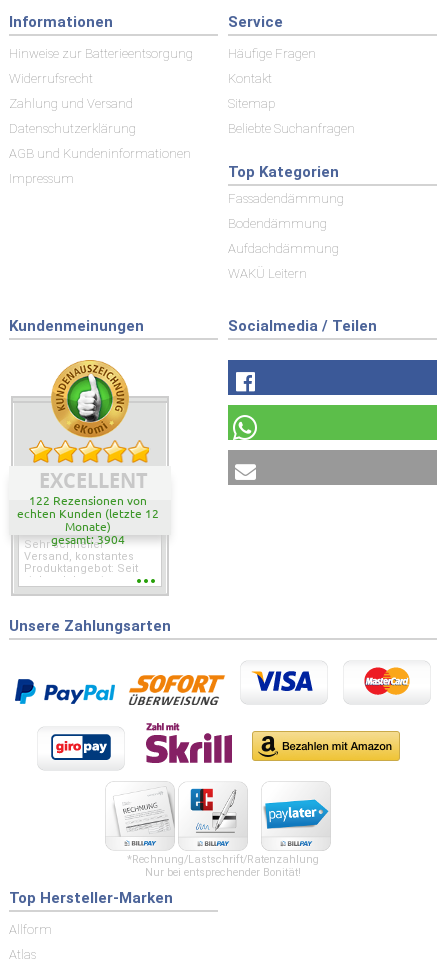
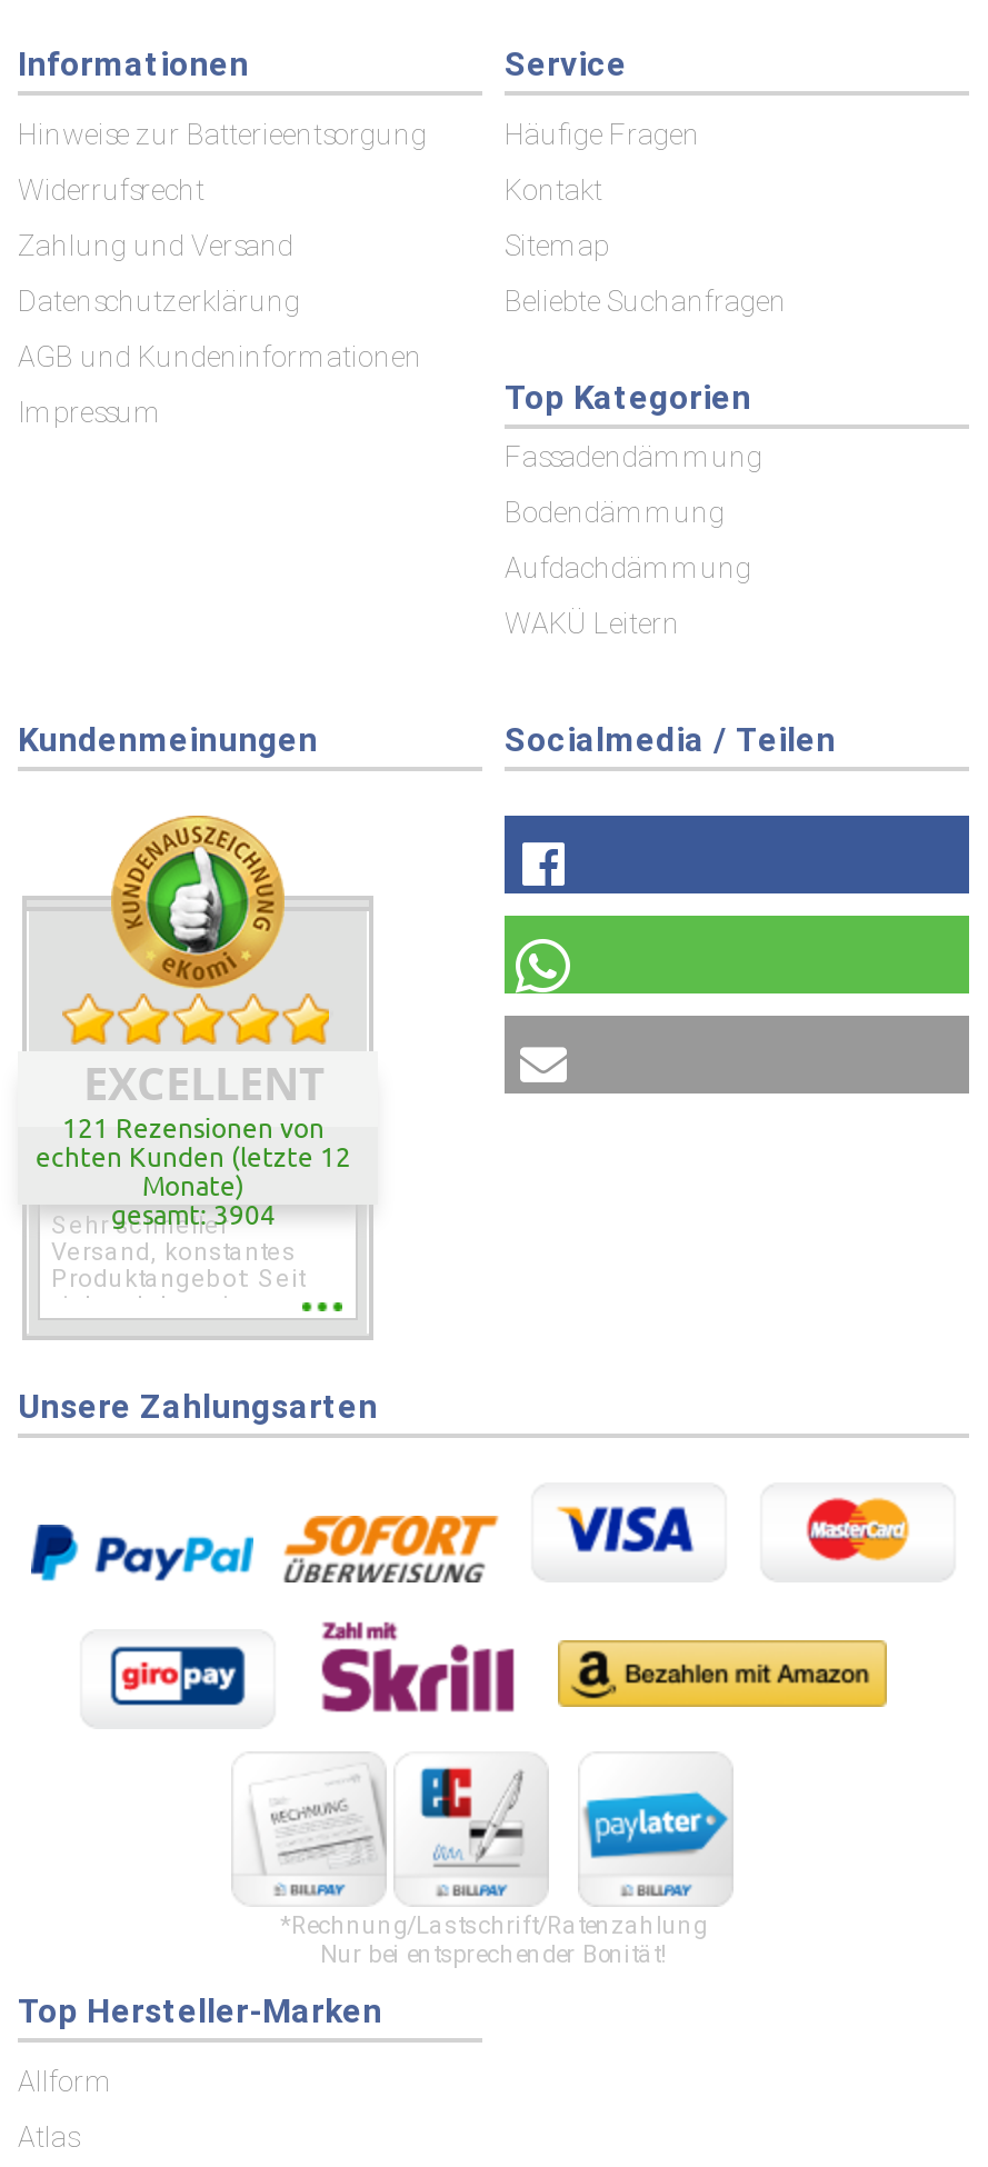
- 122 Rezensionen von
+ 121 Rezensionen von
